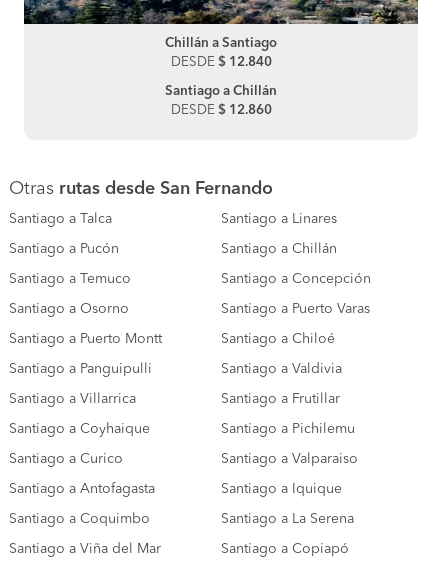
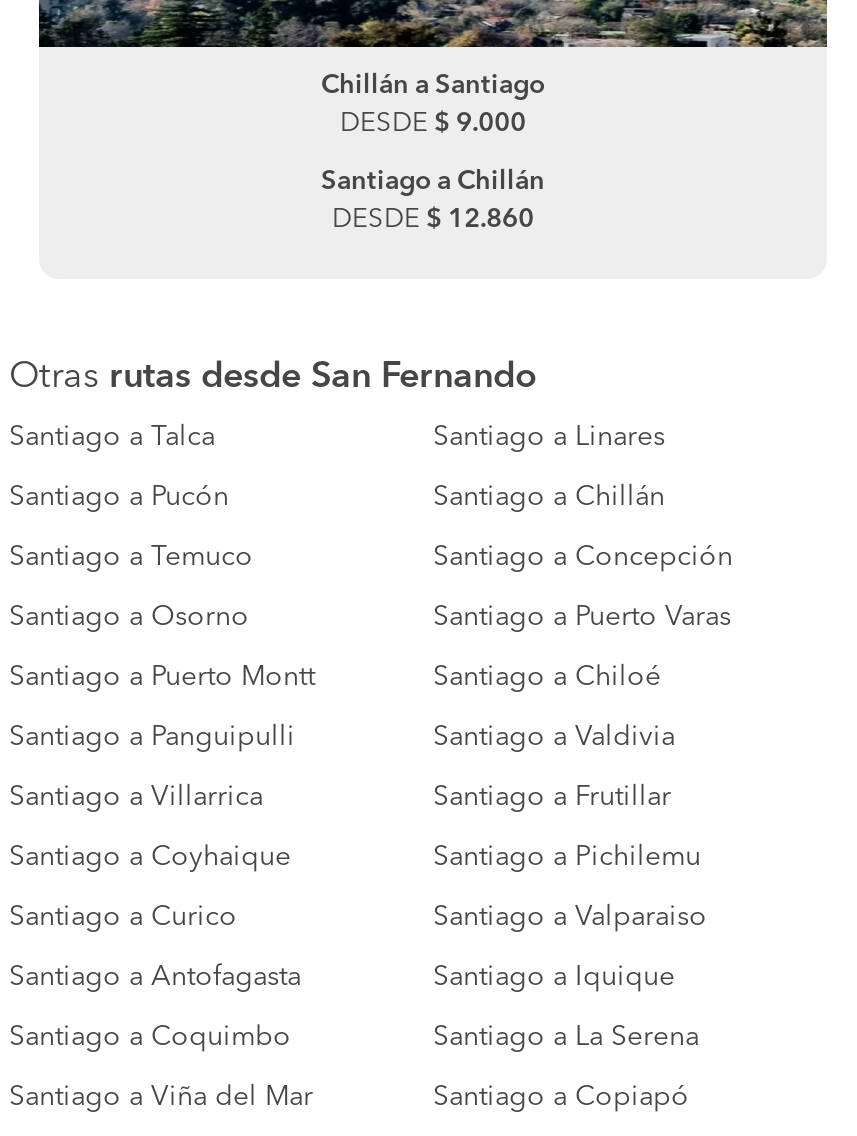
- DESDE $ 12.840
+ DESDE $ 9.000
